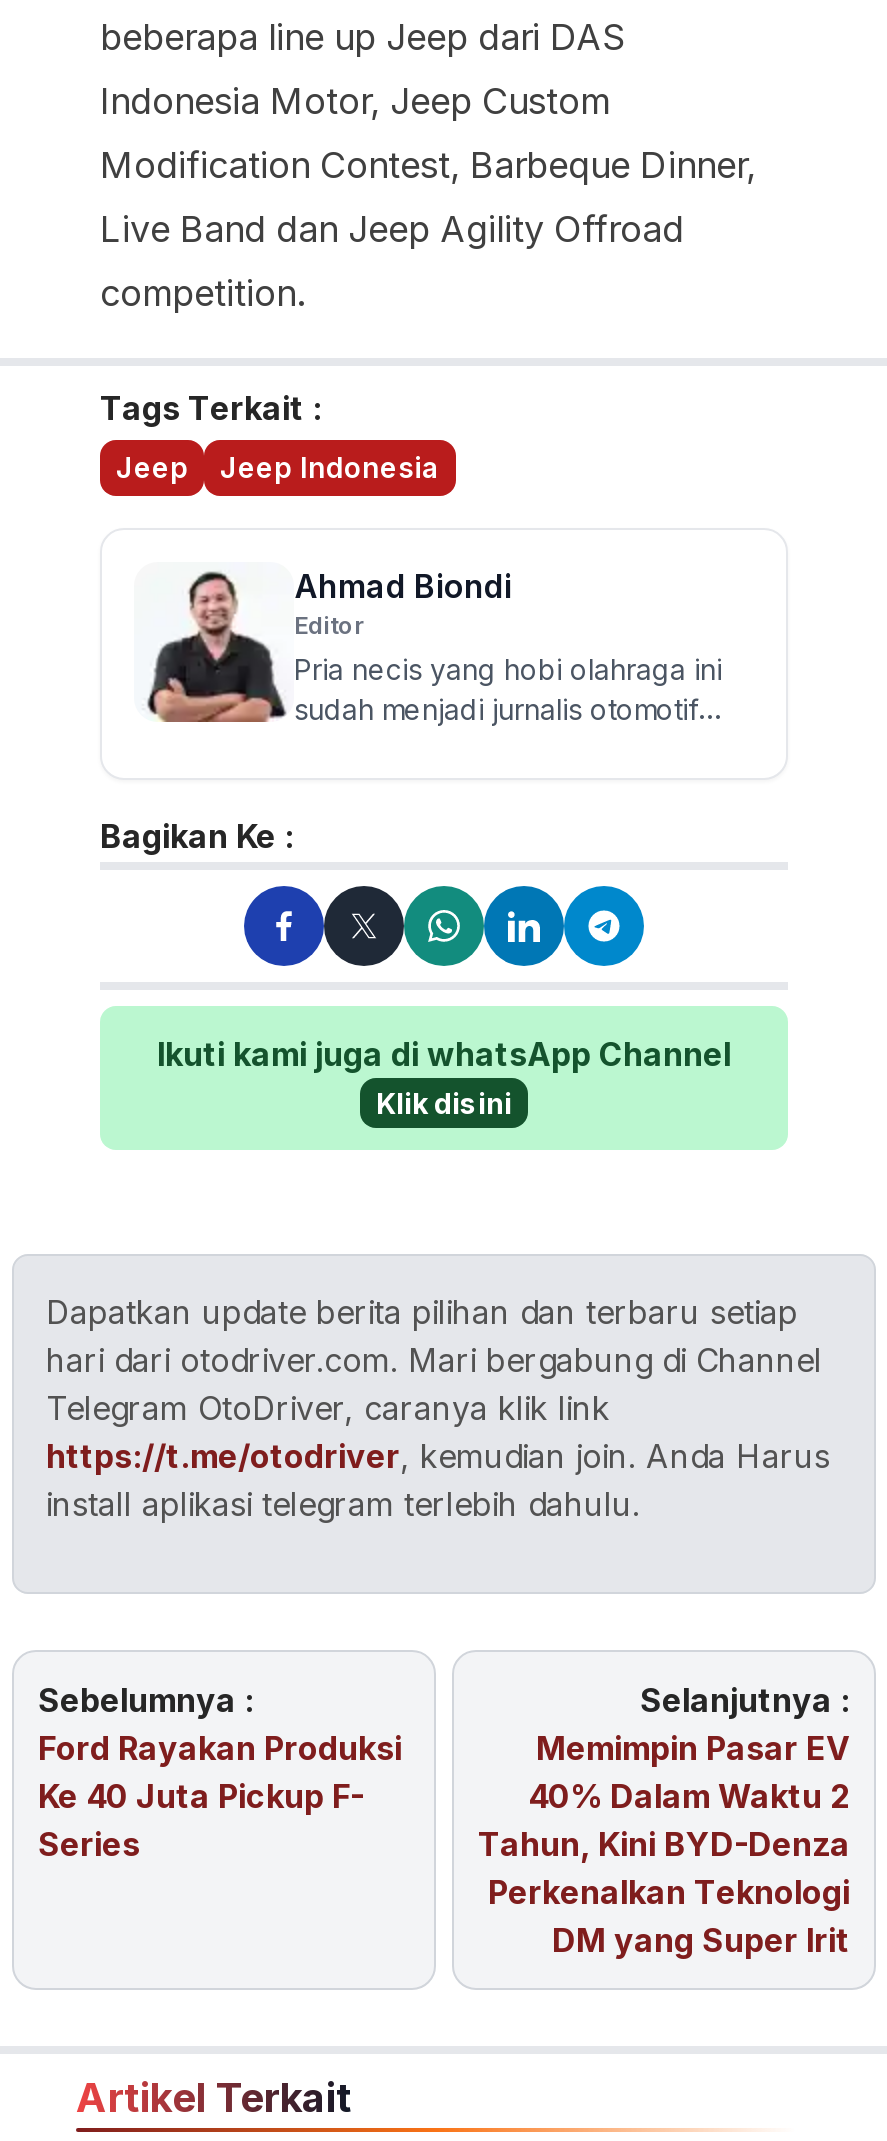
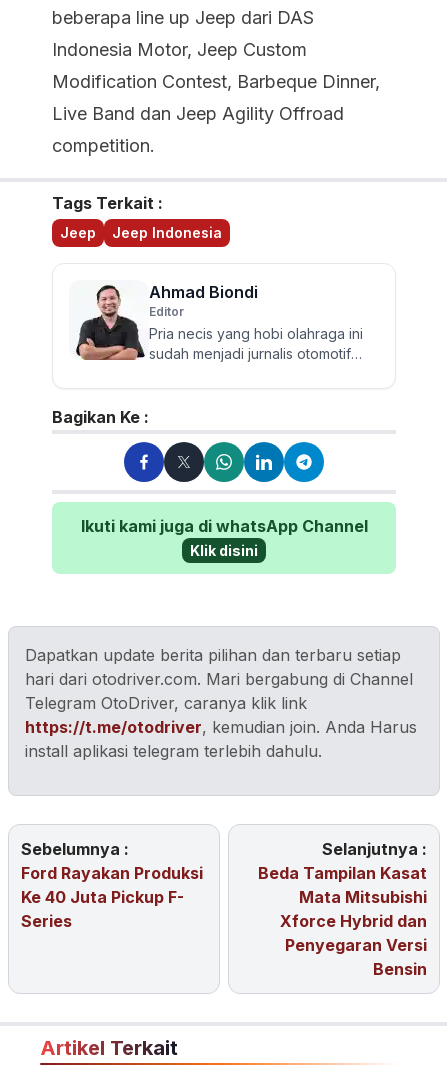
- Memimpin Pasar EV
- 40% Dalam Waktu 2
- Tahun, Kini BYD-Denza
- Perkenalkan Teknologi
- DM yang Super Irit
+ Beda Tampilan Kasat
+ Mata Mitsubishi
+ Xforce Hybrid dan
+ Penyegaran Versi
+ Bensin
